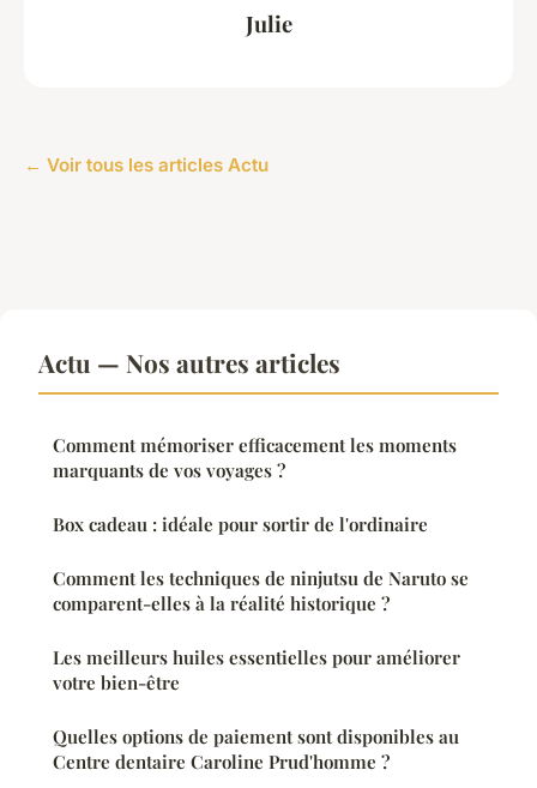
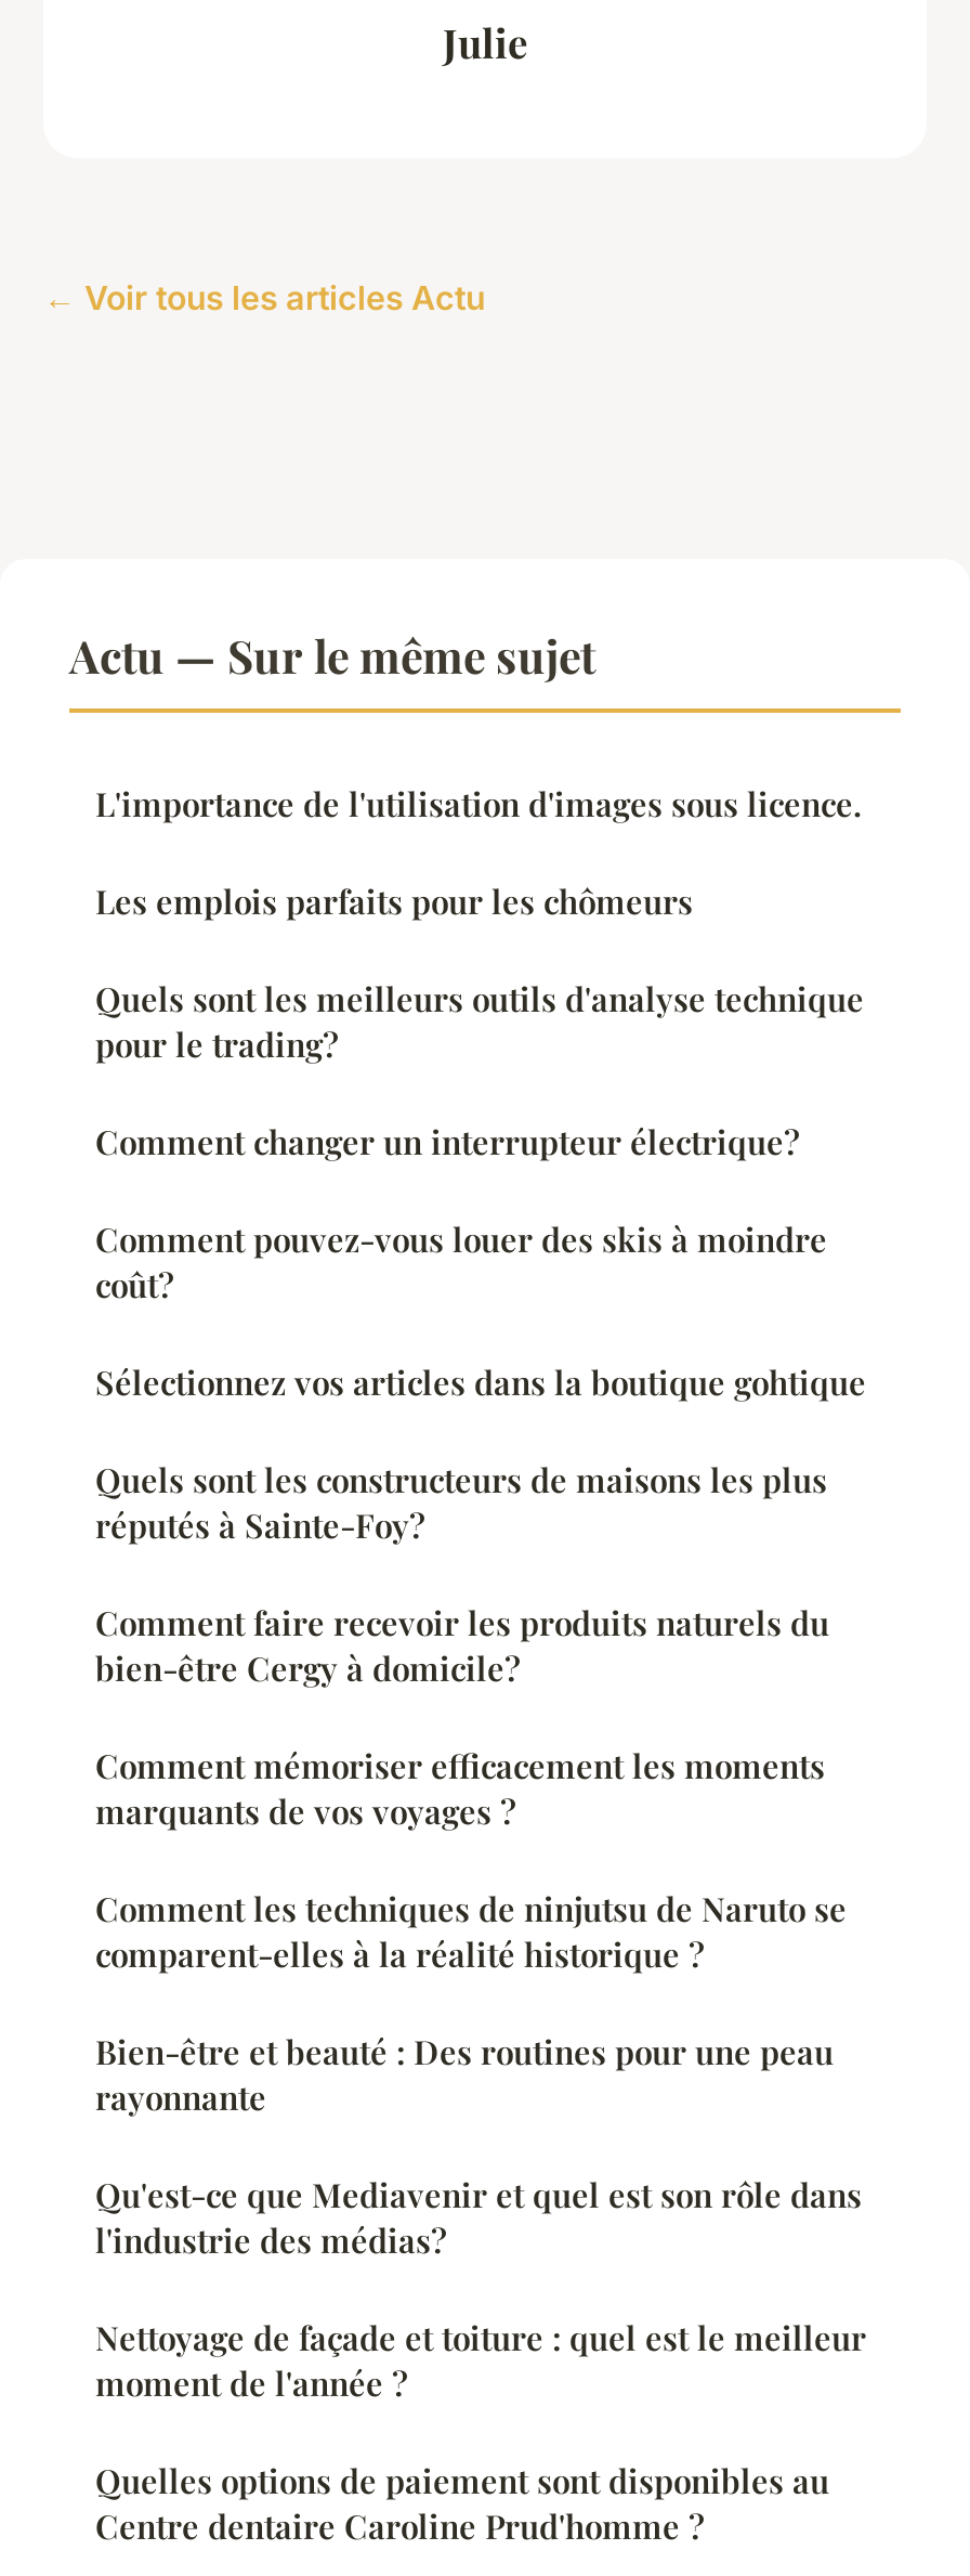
- Actu — Nos autres articles
+ Actu — Sur le même sujet
+ L'importance de l'utilisation d'images sous licence.
+ Les emplois parfaits pour les chômeurs
+ Quels sont les meilleurs outils d'analyse technique
+ pour le trading?
+ Comment changer un interrupteur électrique?
+ Comment pouvez-vous louer des skis à moindre
+ coût?
+ Sélectionnez vos articles dans la boutique gohtique
+ Quels sont les constructeurs de maisons les plus
+ réputés à Sainte-Foy?
+ Comment faire recevoir les produits naturels du
+ bien-être Cergy à domicile?

- Box cadeau : idéale pour sortir de l'ordinaire

- Les meilleurs huiles essentielles pour améliorer
- votre bien-être
+ Bien-être et beauté : Des routines pour une peau
+ rayonnante
+ Qu'est-ce que Mediavenir et quel est son rôle dans
+ l'industrie des médias?
+ Nettoyage de façade et toiture : quel est le meilleur
+ moment de l'année ?
